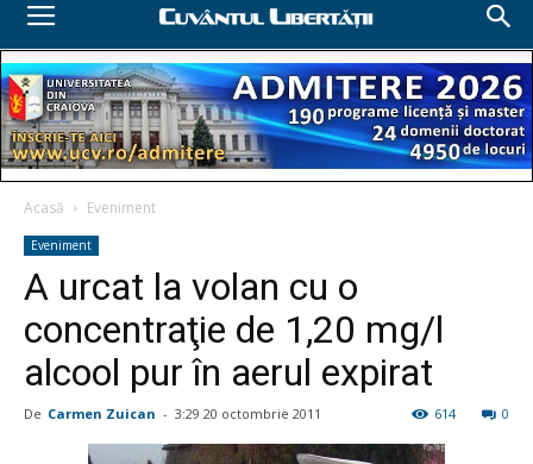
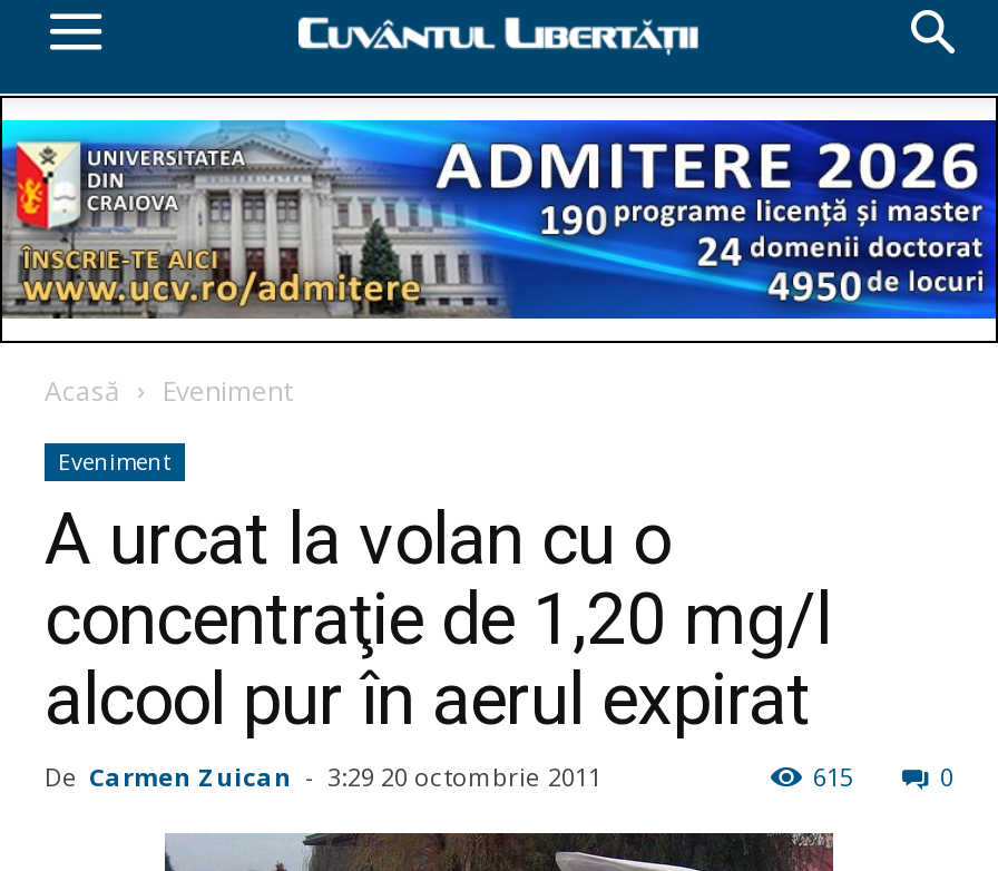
- 614
+ 615
